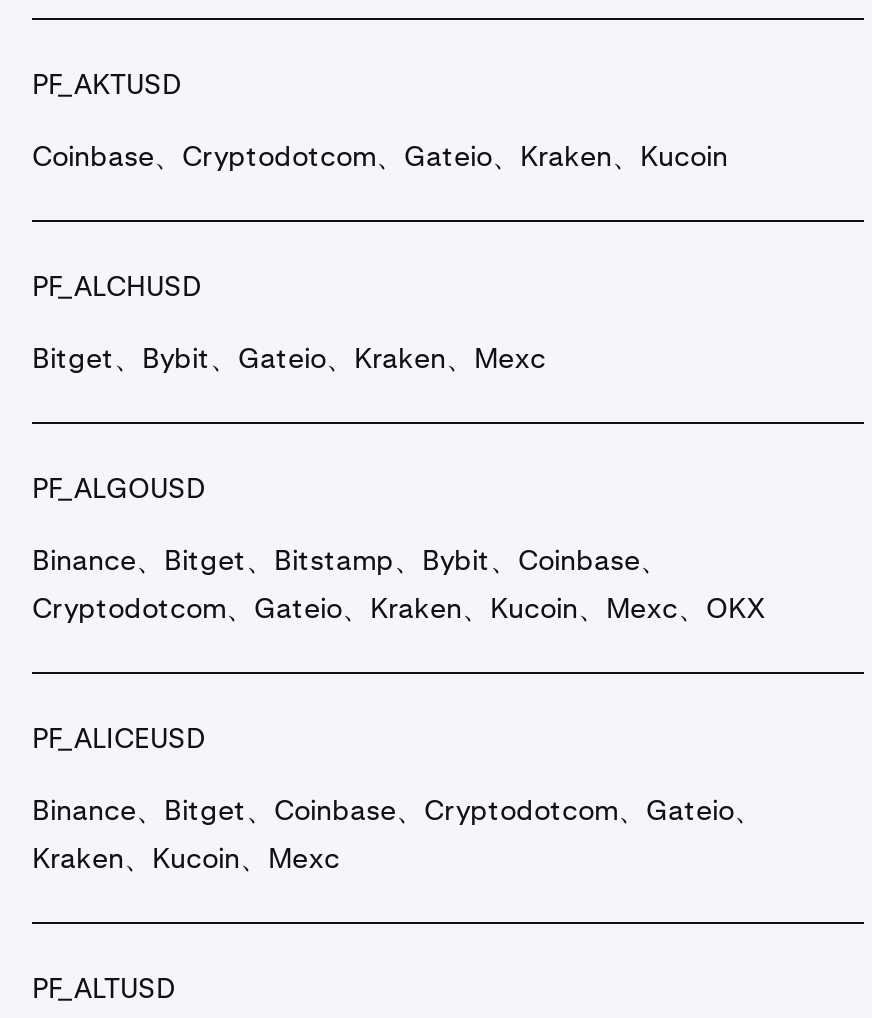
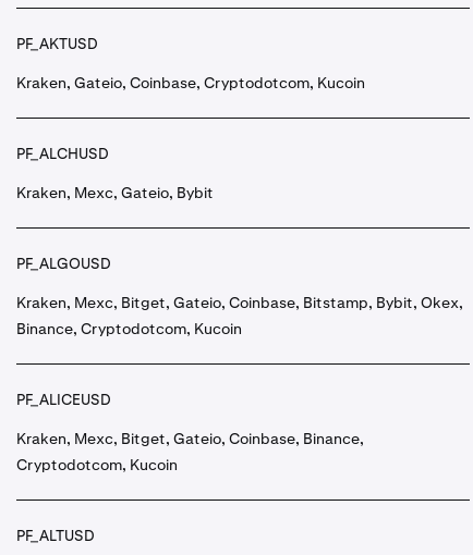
- Coinbase、Cryptodotcom、Gateio、Kraken、Kucoin
+ Kraken, Gateio, Coinbase, Cryptodotcom, Kucoin

- Bitget、Bybit、Gateio、Kraken、Mexc
+ Kraken, Mexc, Gateio, Bybit

- Binance、Bitget、Bitstamp、Bybit、Coinbase、
- Cryptodotcom、Gateio、Kraken、Kucoin、Mexc、OKX
+ Kraken, Mexc, Bitget, Gateio, Coinbase, Bitstamp, Bybit, Okex,
+ Binance, Cryptodotcom, Kucoin

- Binance、Bitget、Coinbase、Cryptodotcom、Gateio、
- Kraken、Kucoin、Mexc
+ Kraken, Mexc, Bitget, Gateio, Coinbase, Binance,
+ Cryptodotcom, Kucoin
